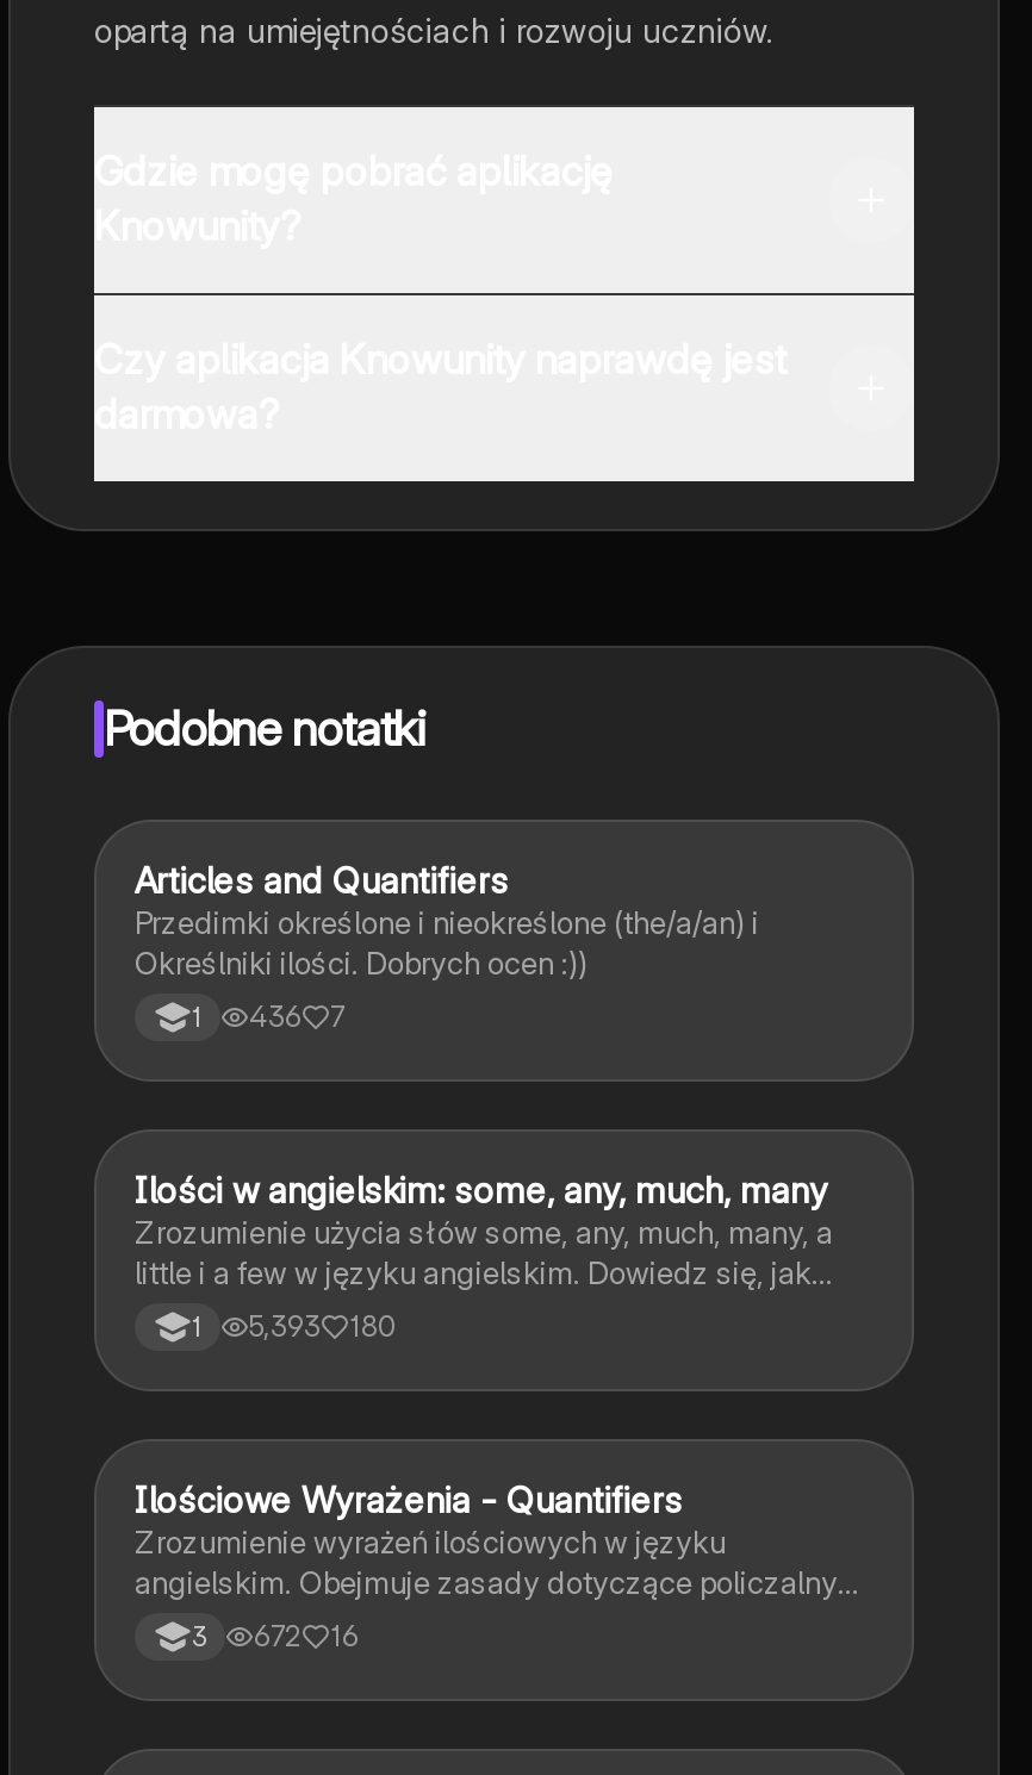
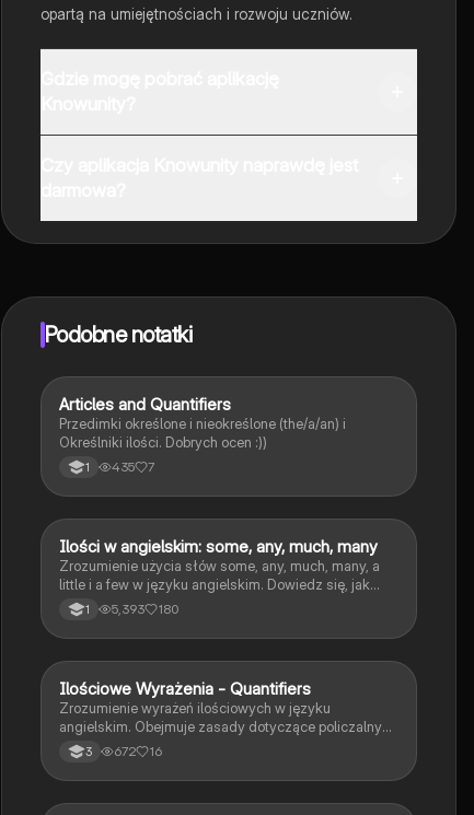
- 1 436 7
+ 1 435 7
